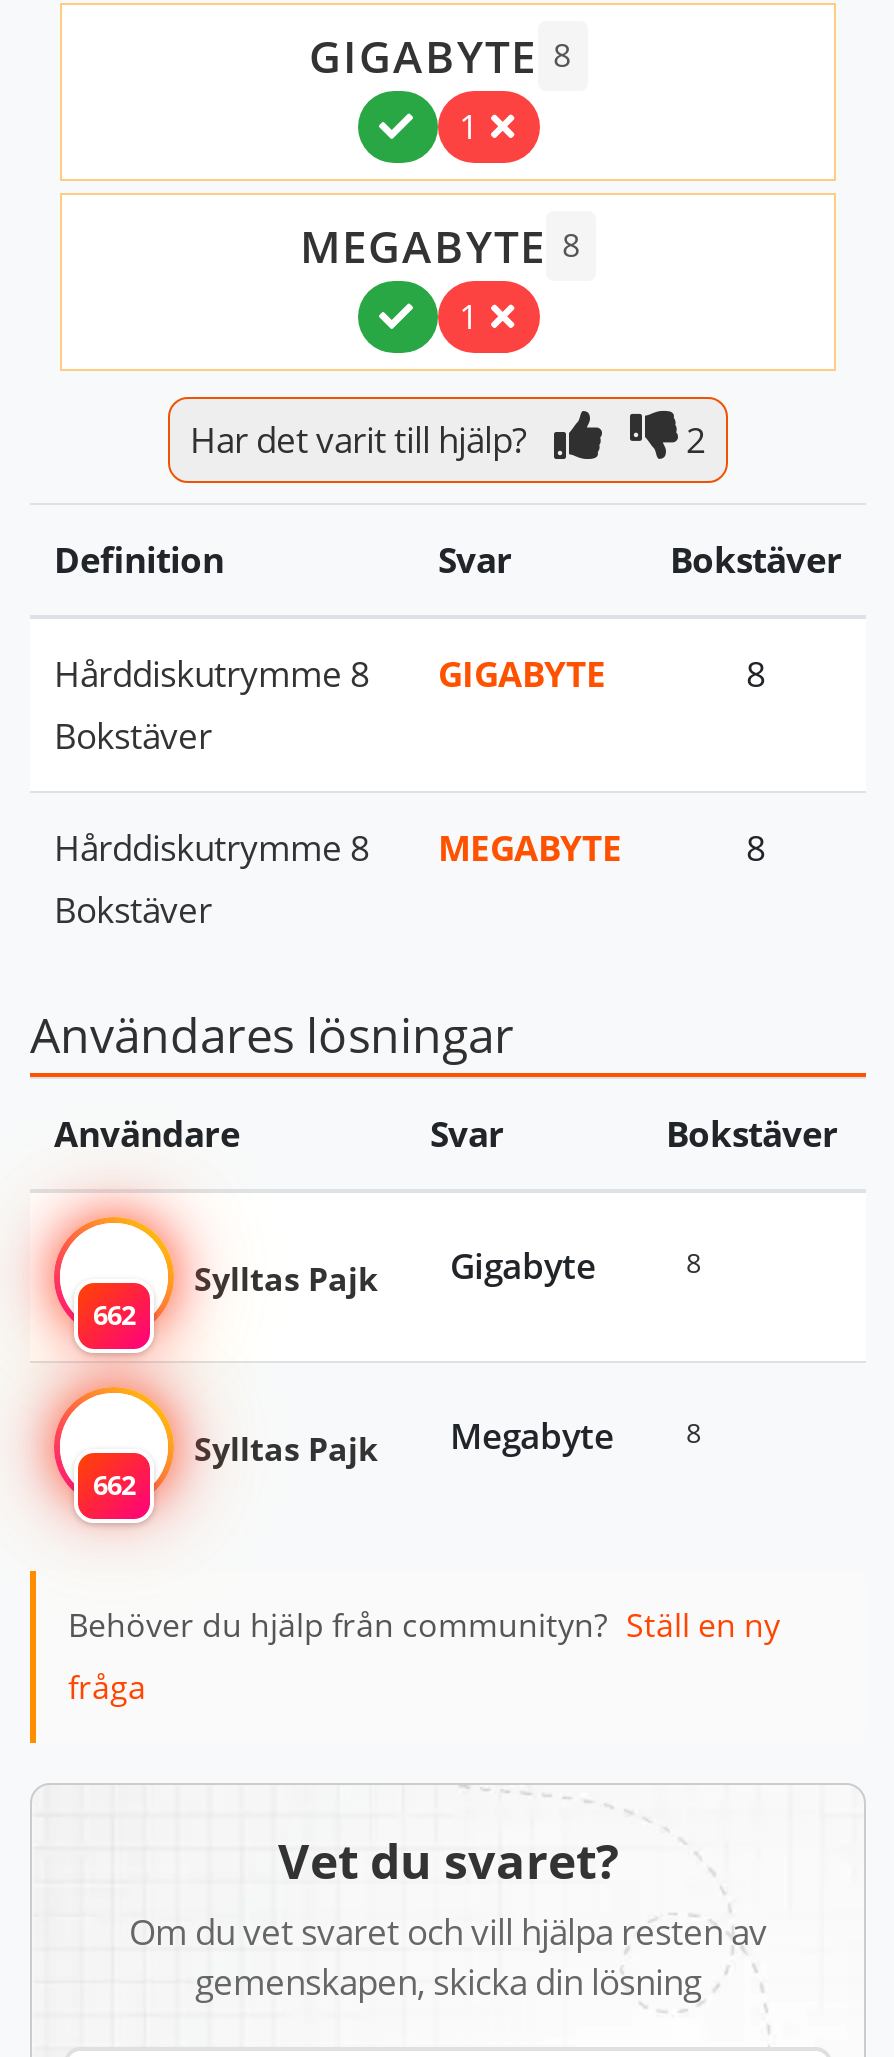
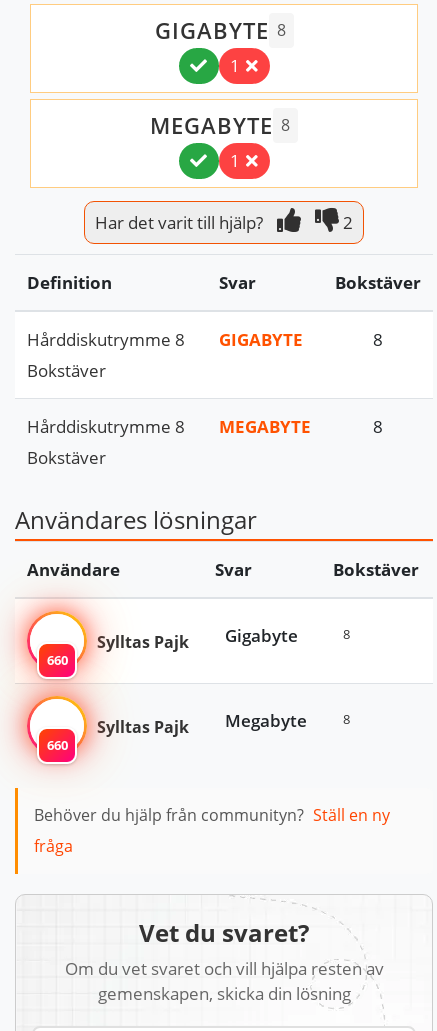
- 662
+ 660

- 662
+ 660
